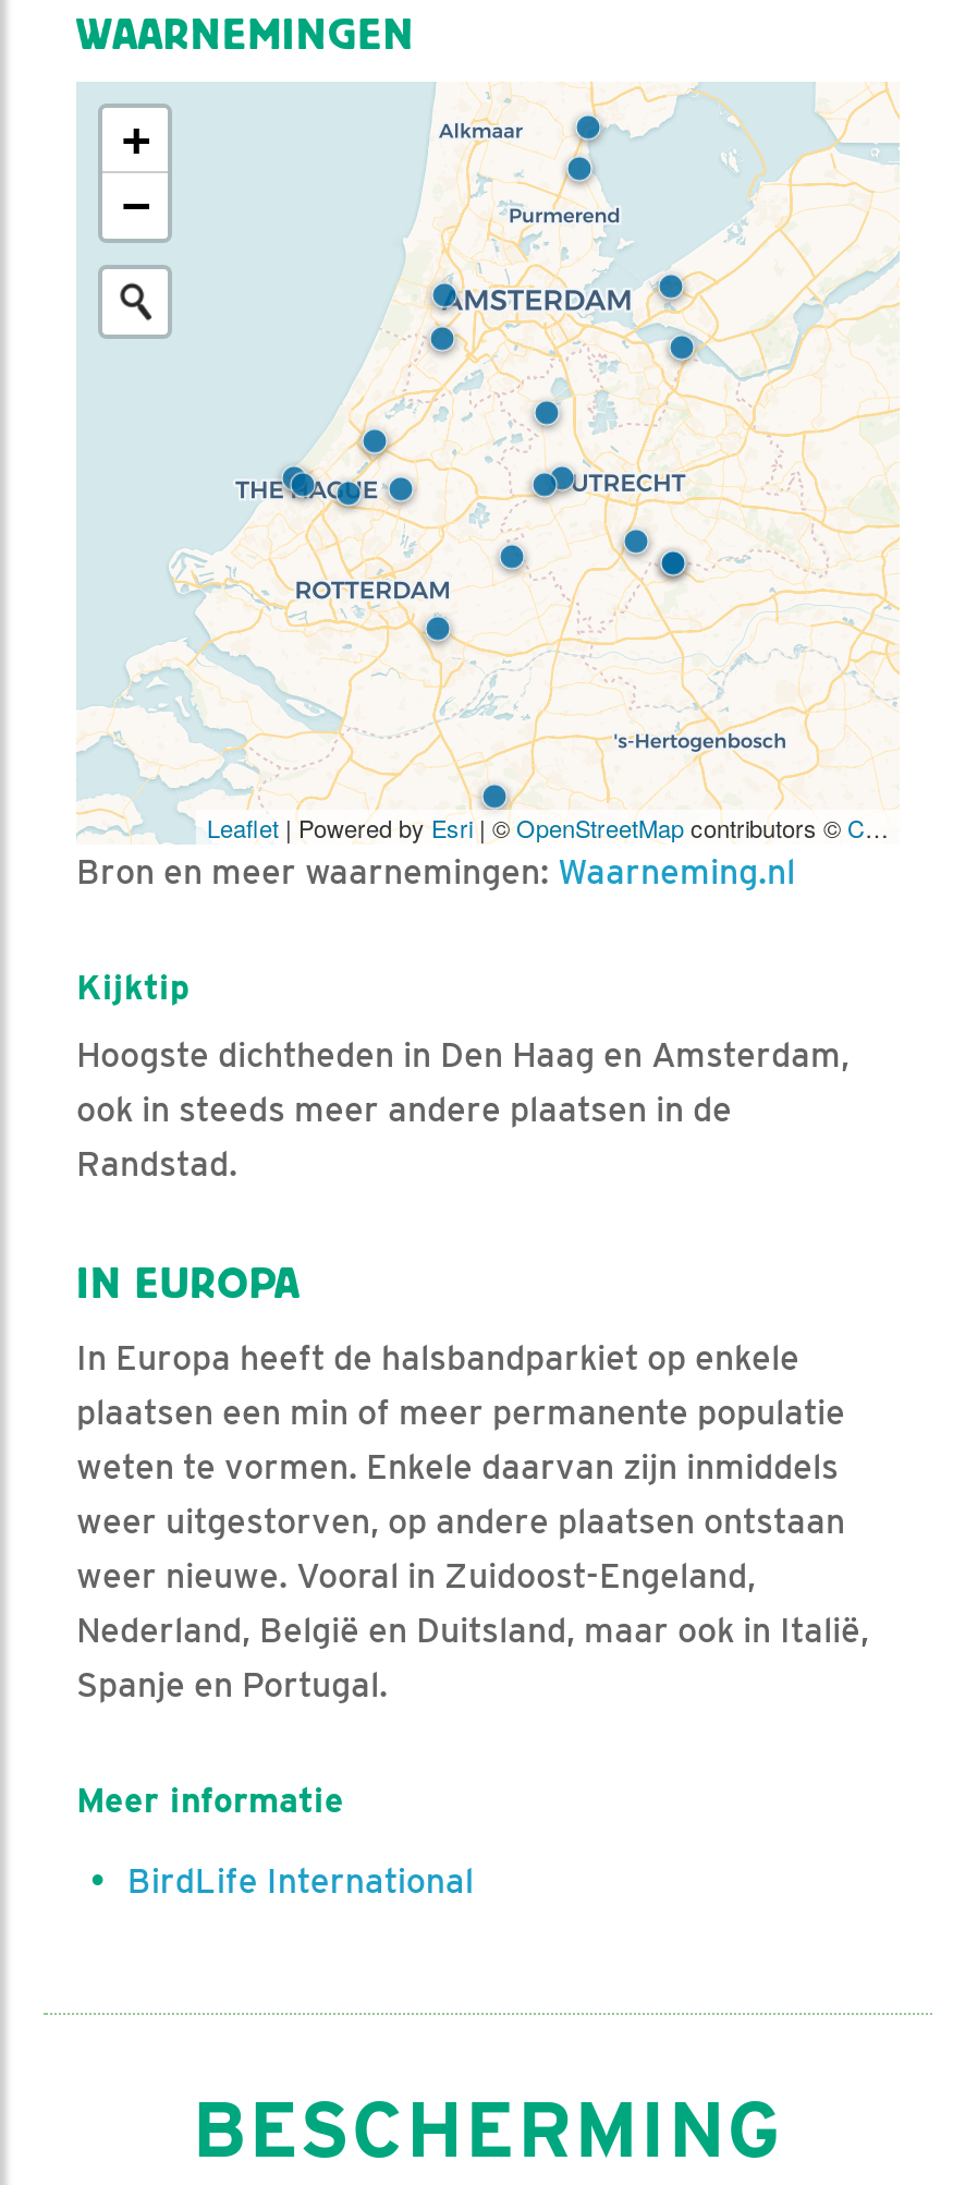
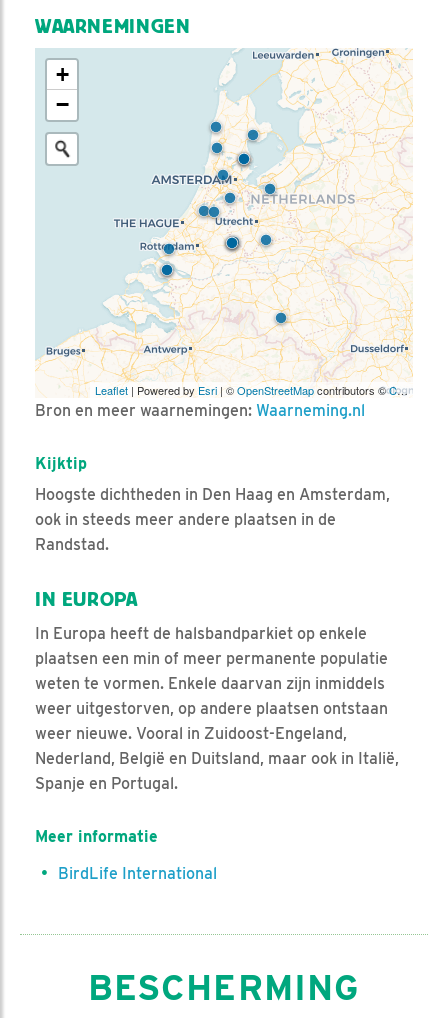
- [image]
+ [image]
